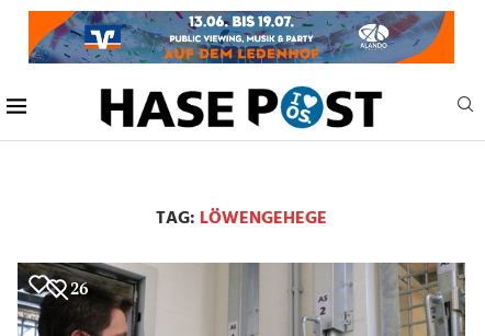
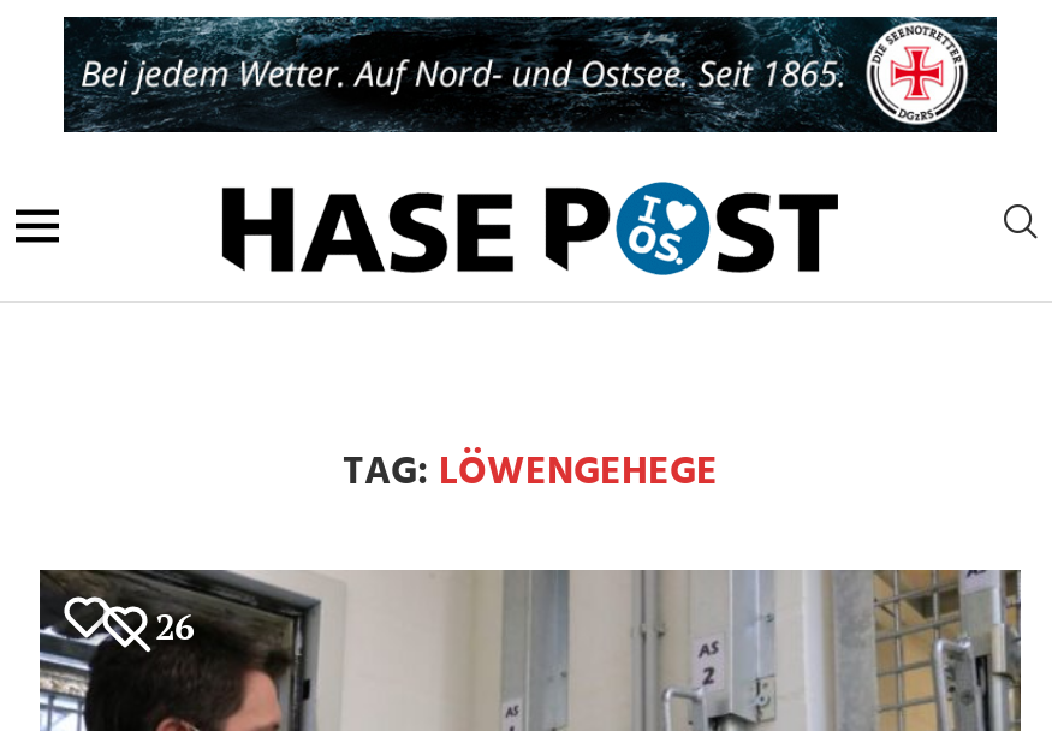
- [image]
+ [image]
